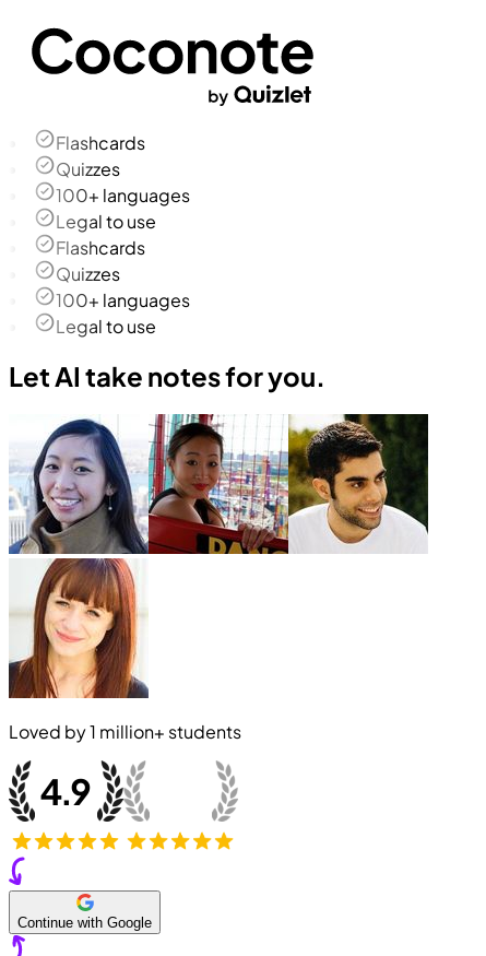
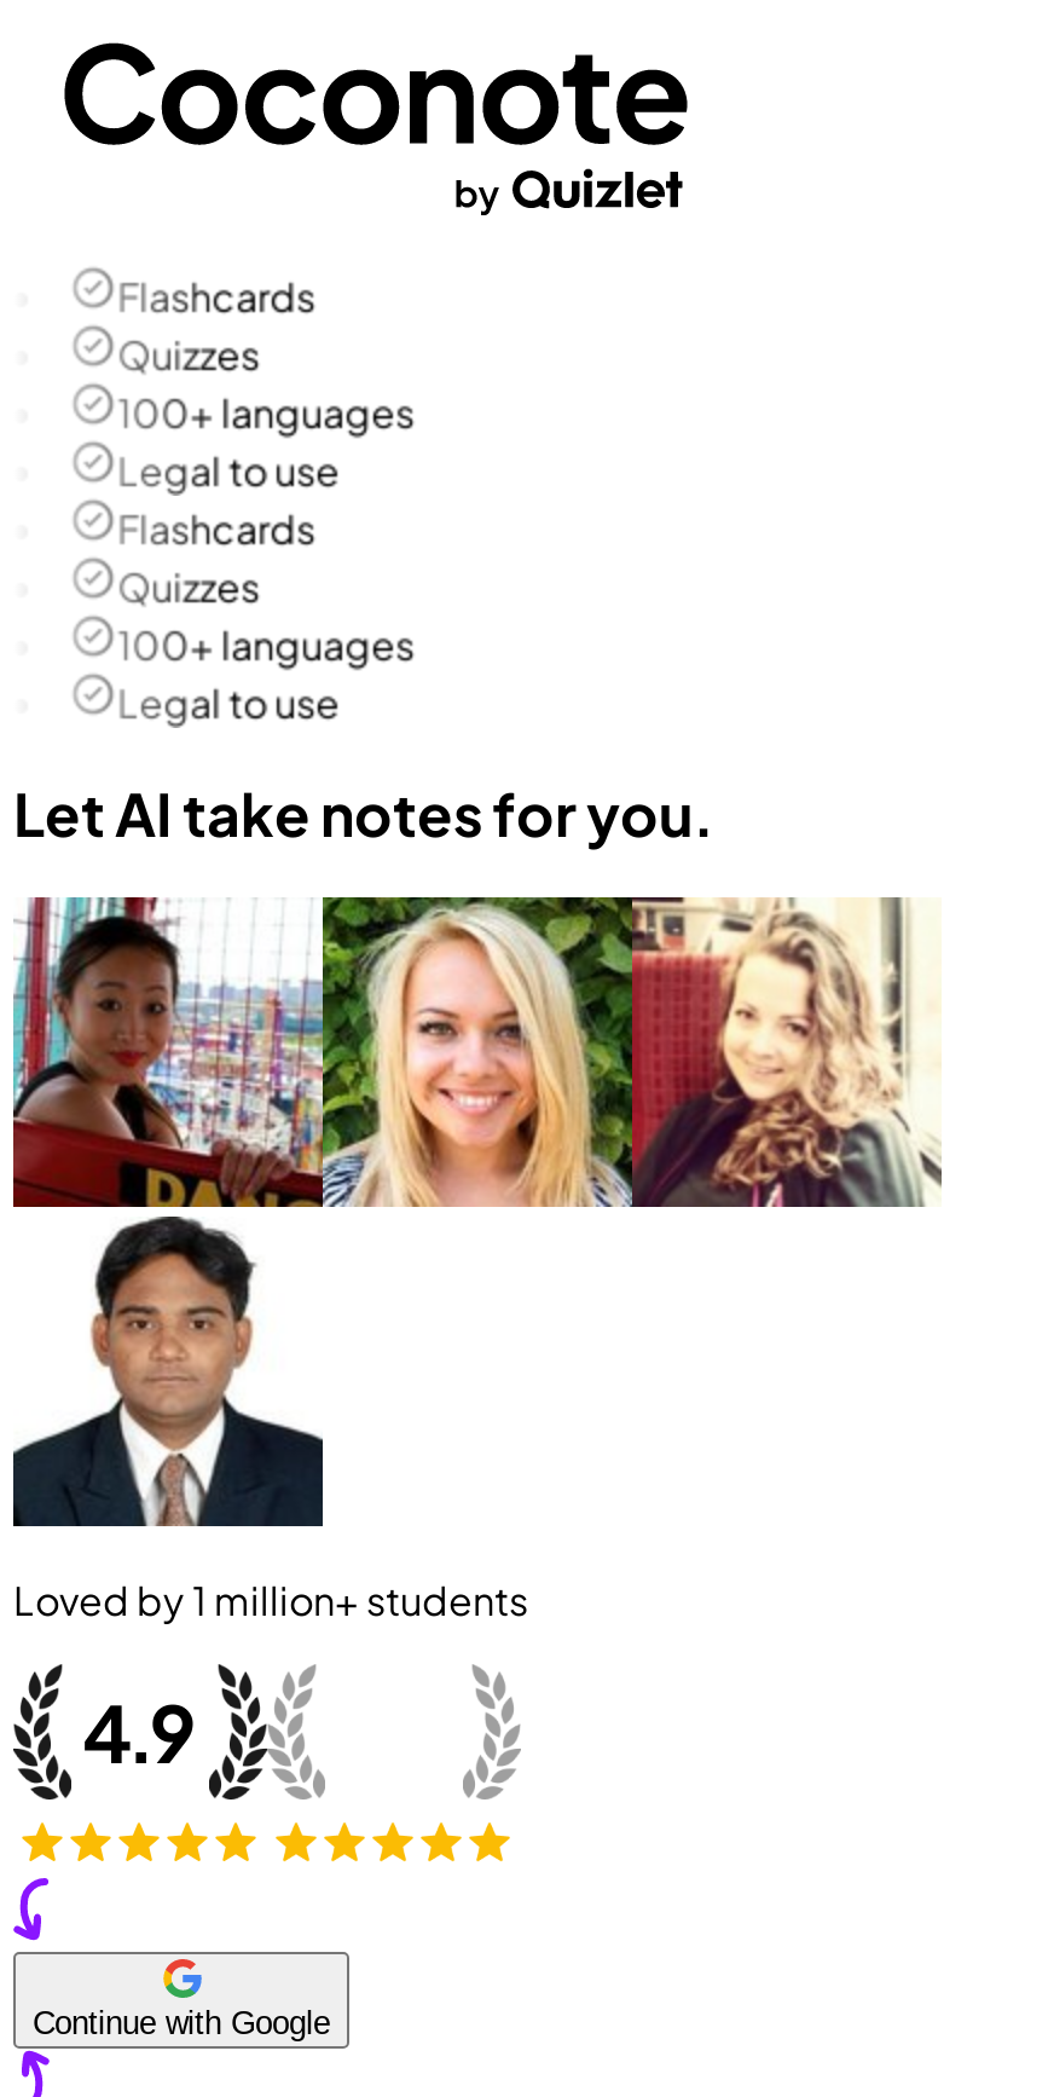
- [image]
+ [image]
